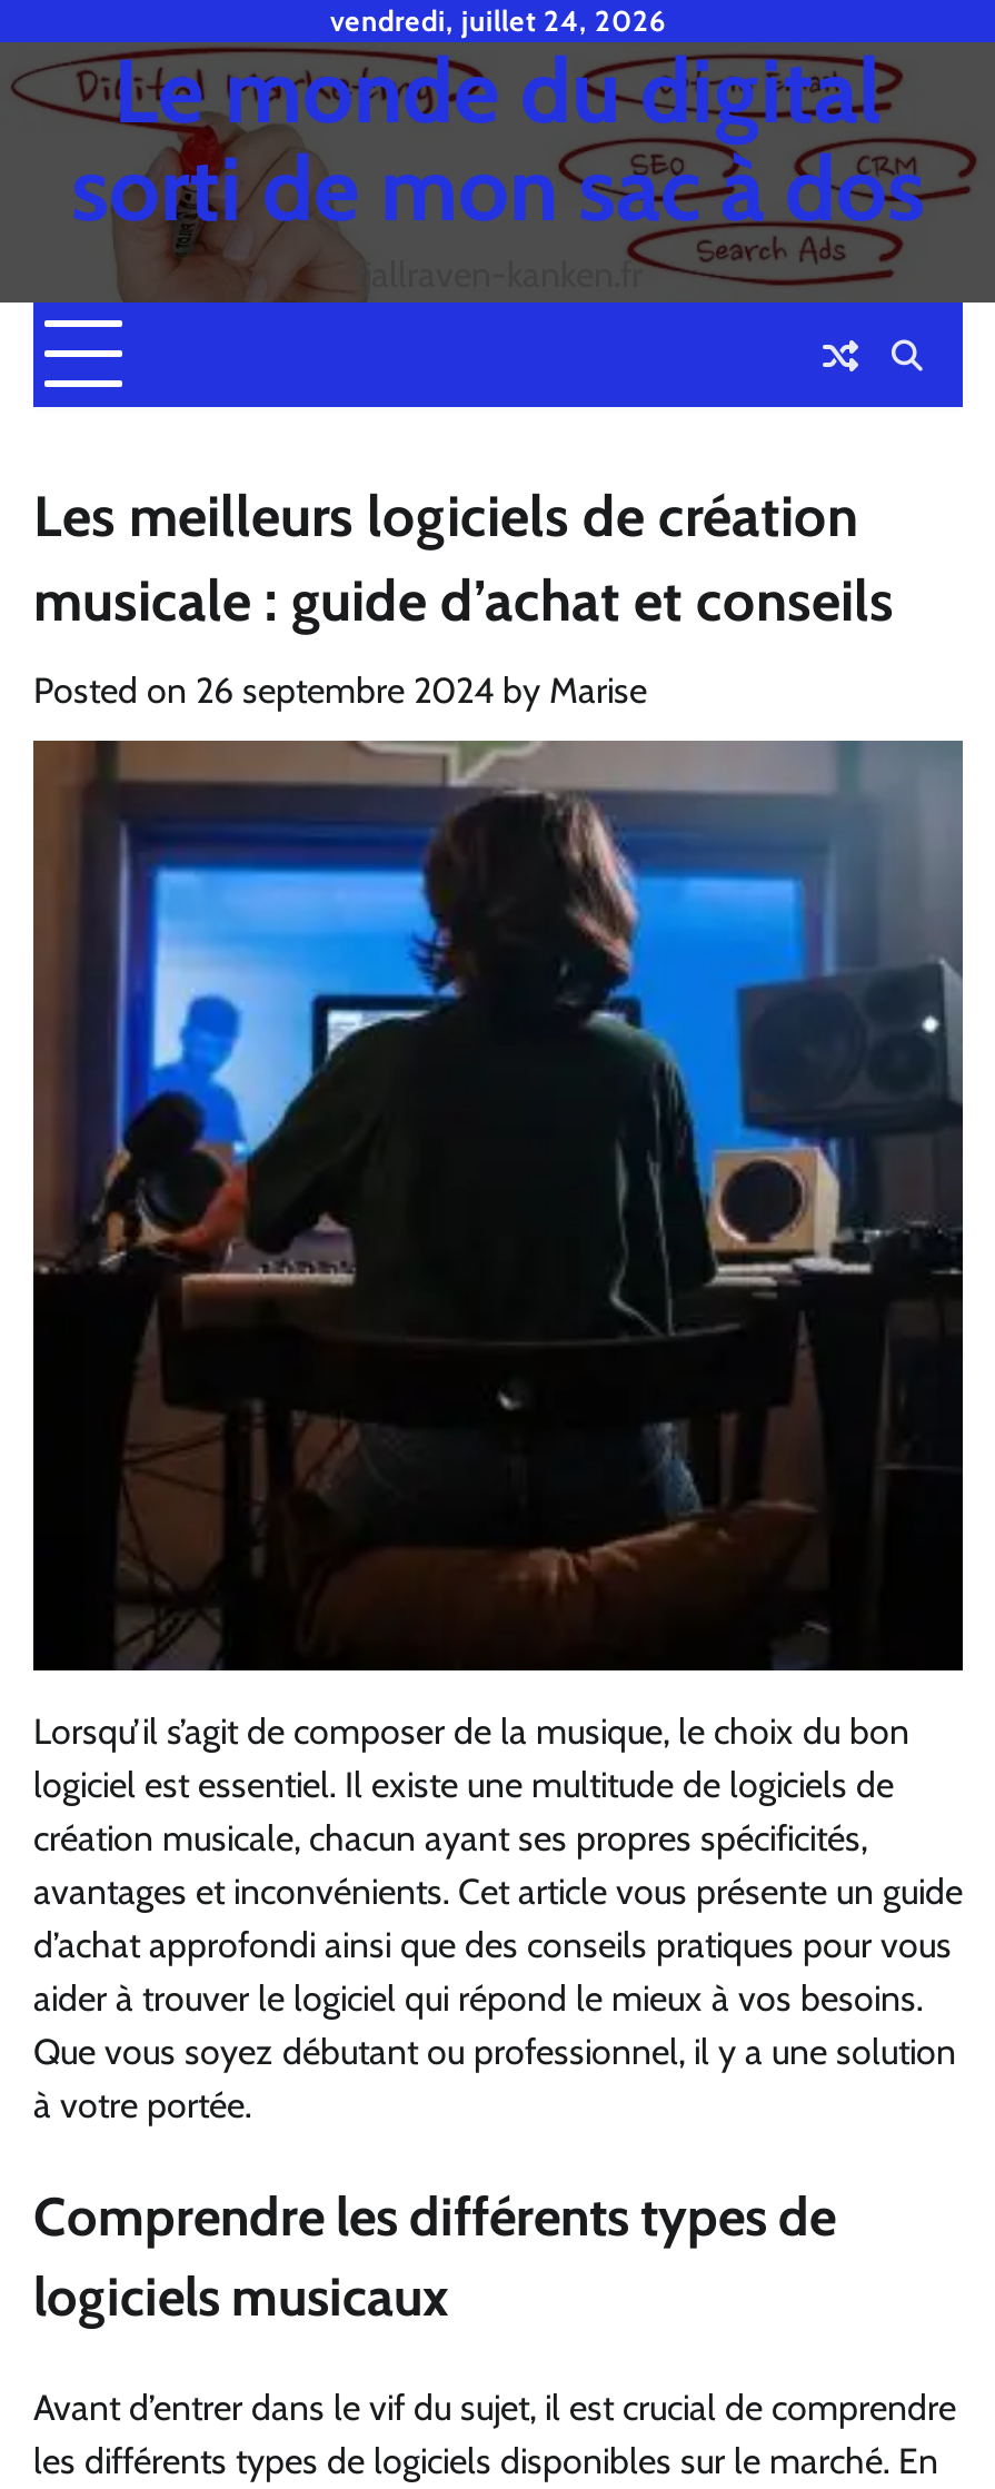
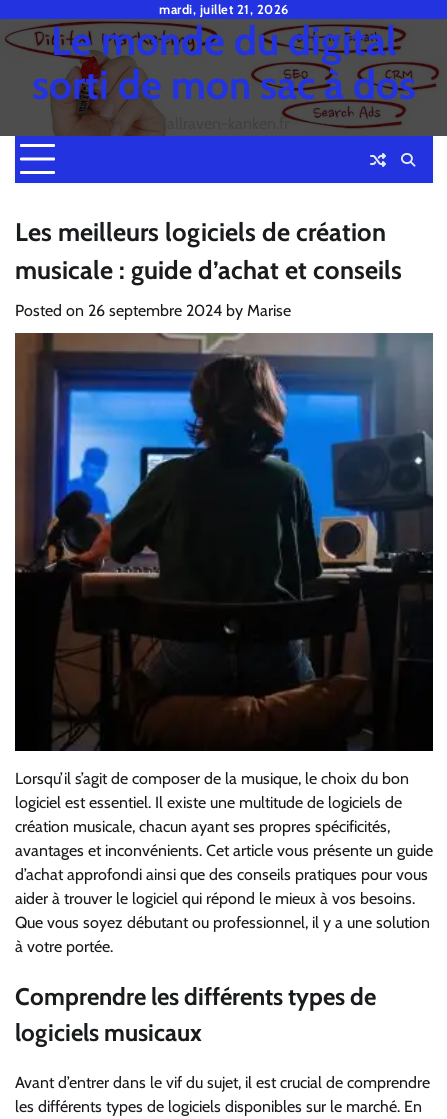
- vendredi, juillet 24, 2026
+ mardi, juillet 21, 2026
